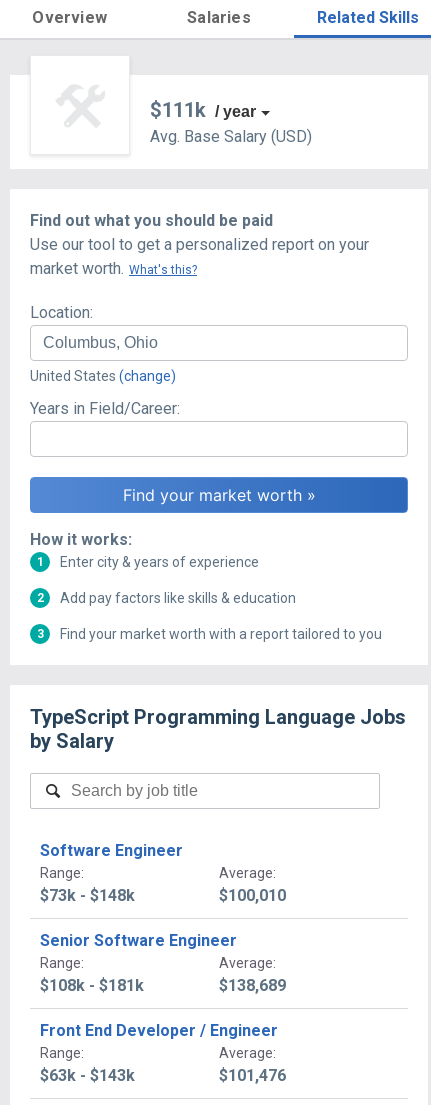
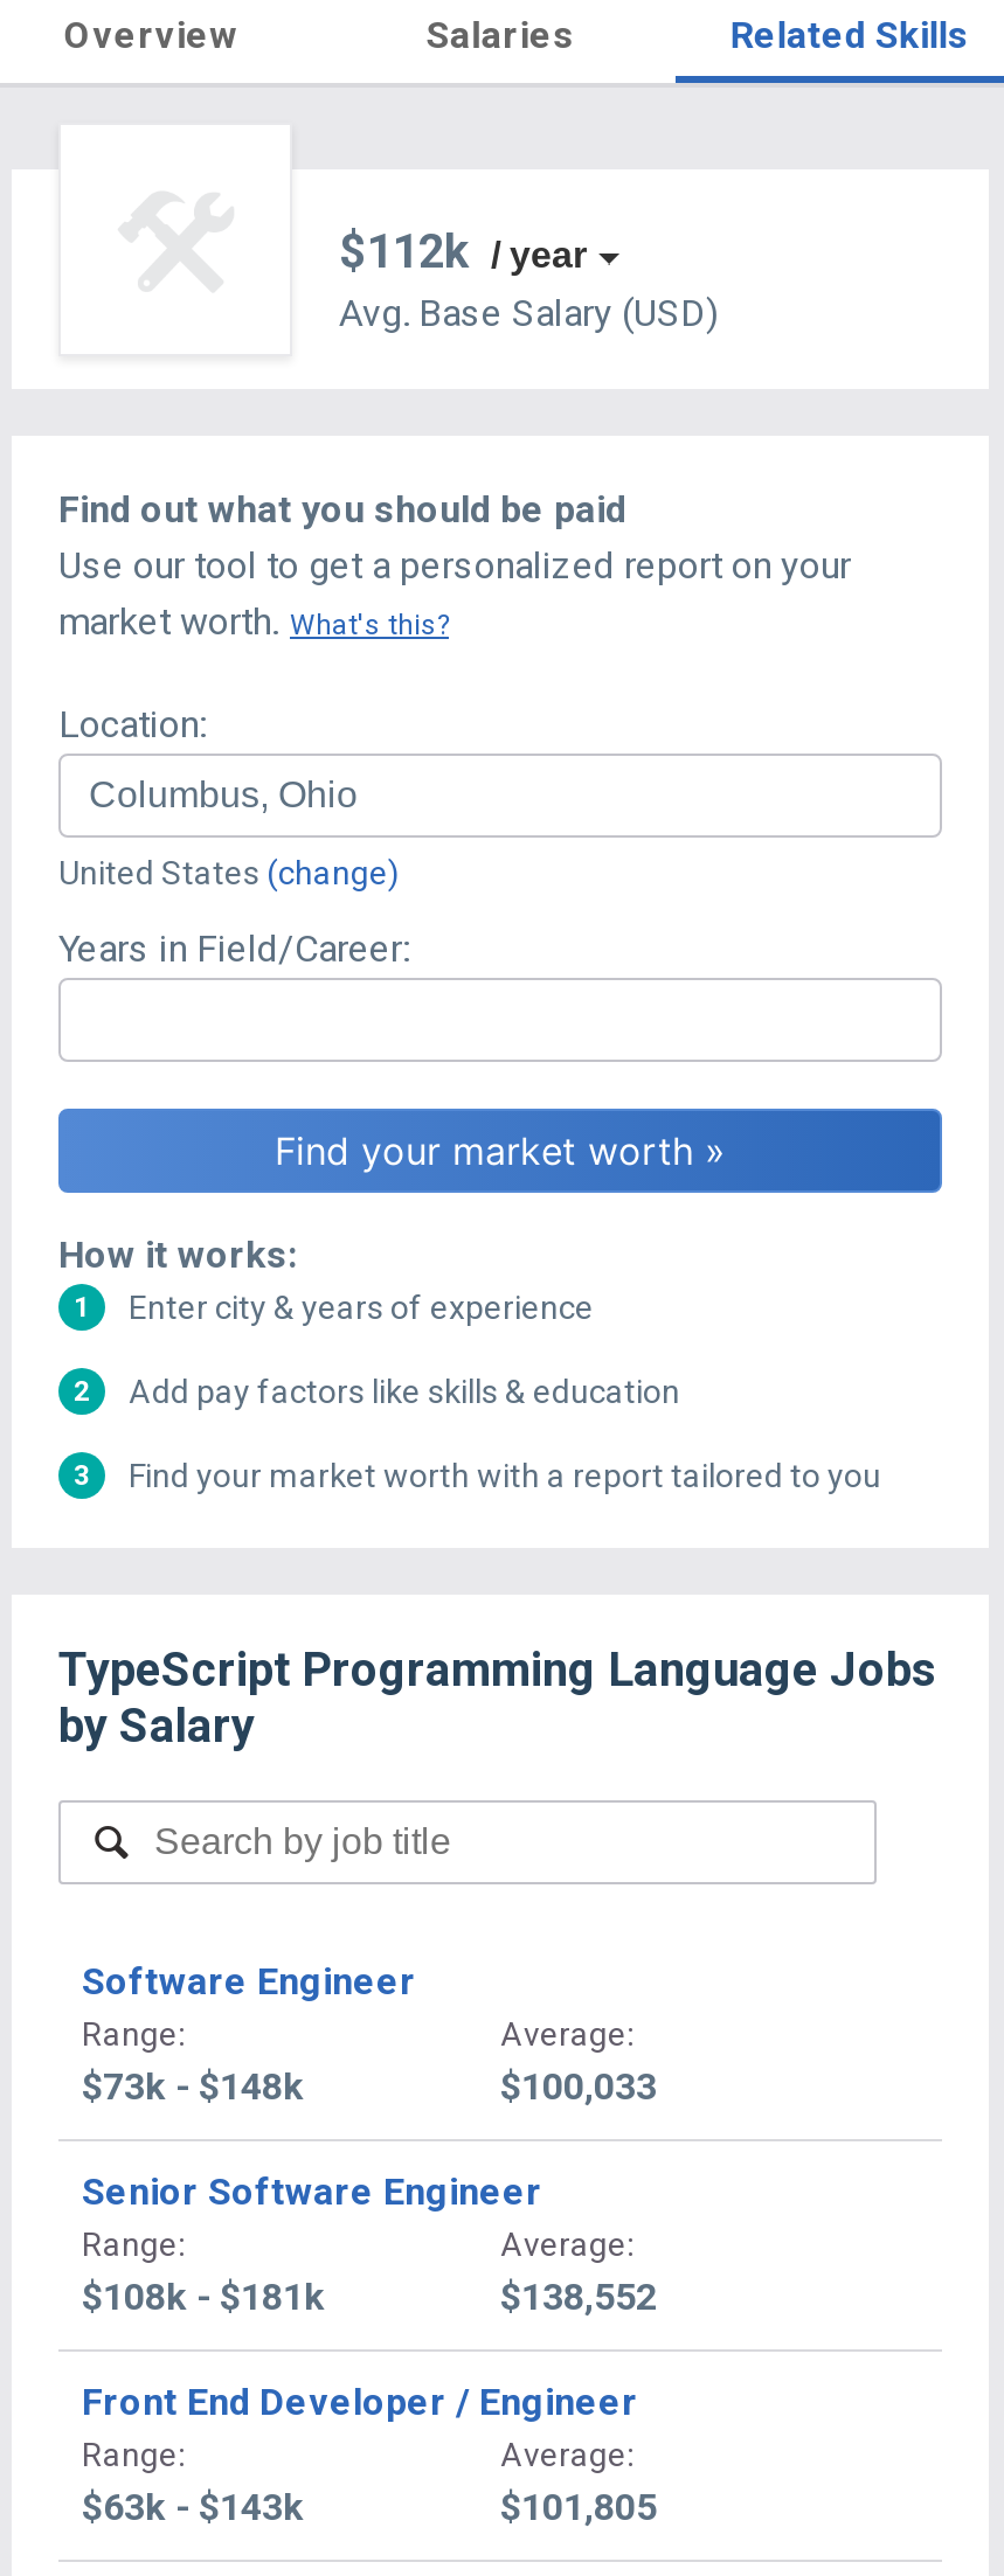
- $111k / year
+ $112k / year

- $100,010
+ $100,033

- $138,689
+ $138,552

- $101,476
+ $101,805
